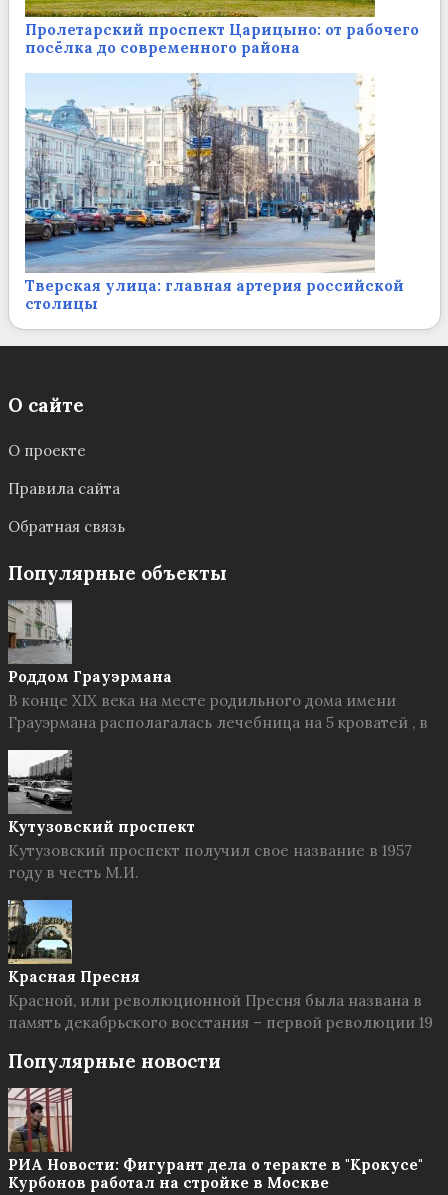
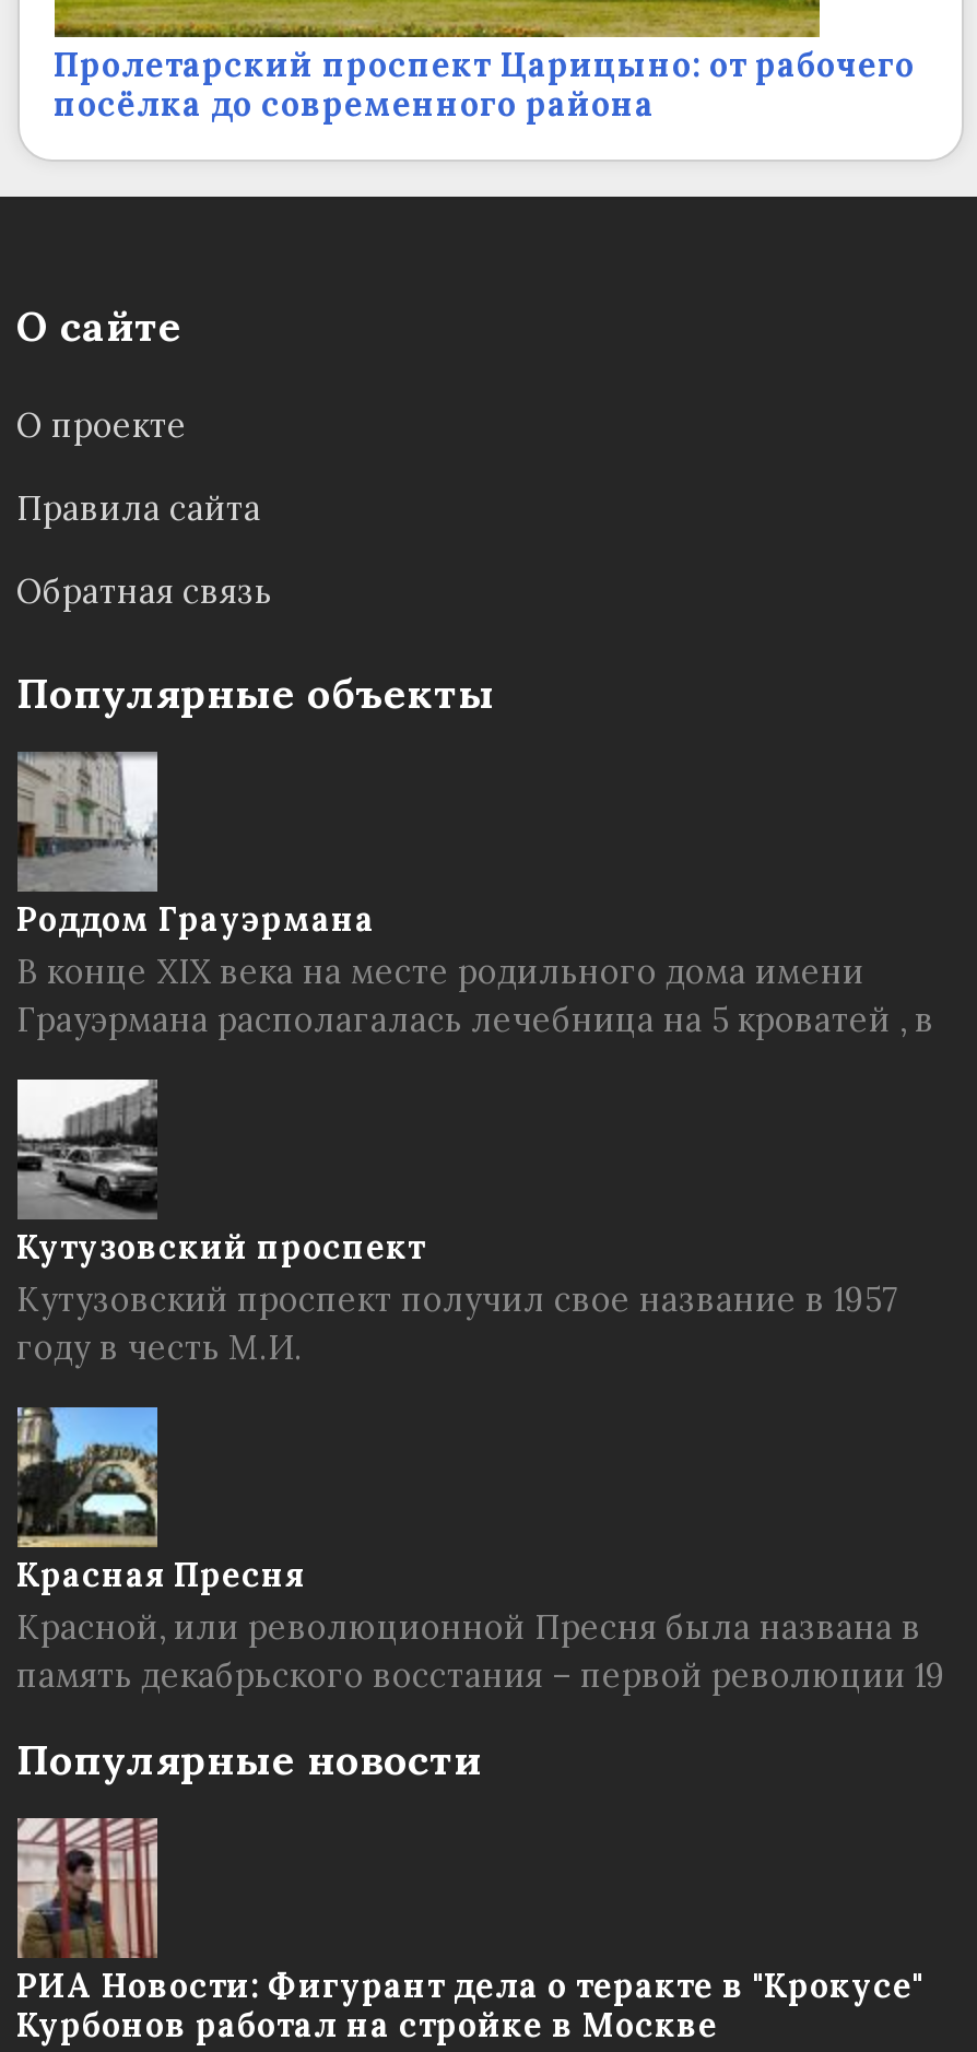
- [image]
- Тверская улица: главная артерия российской
- столицы
